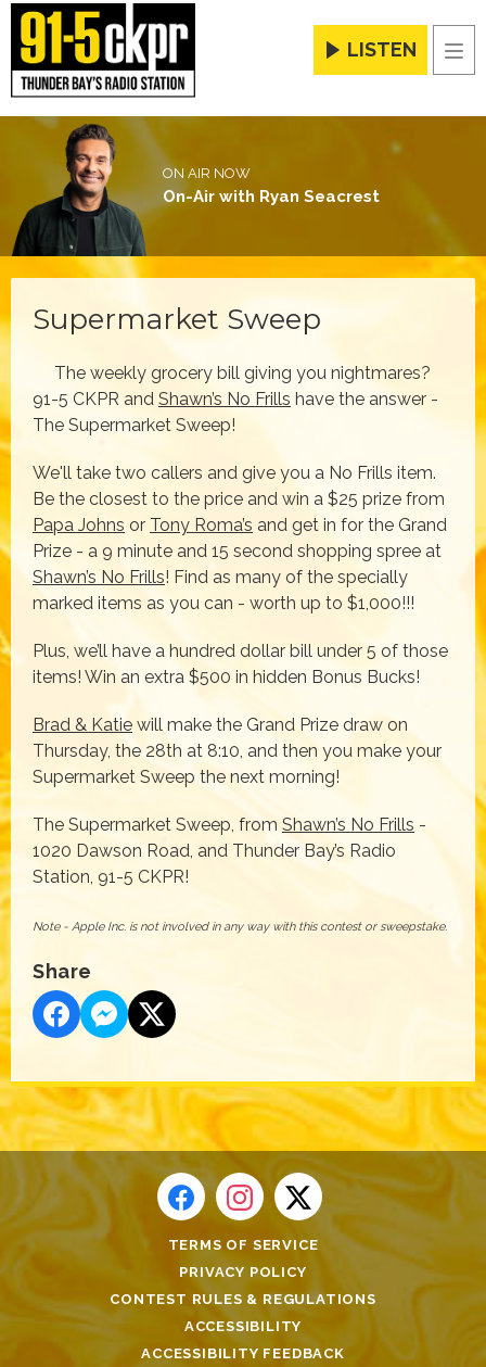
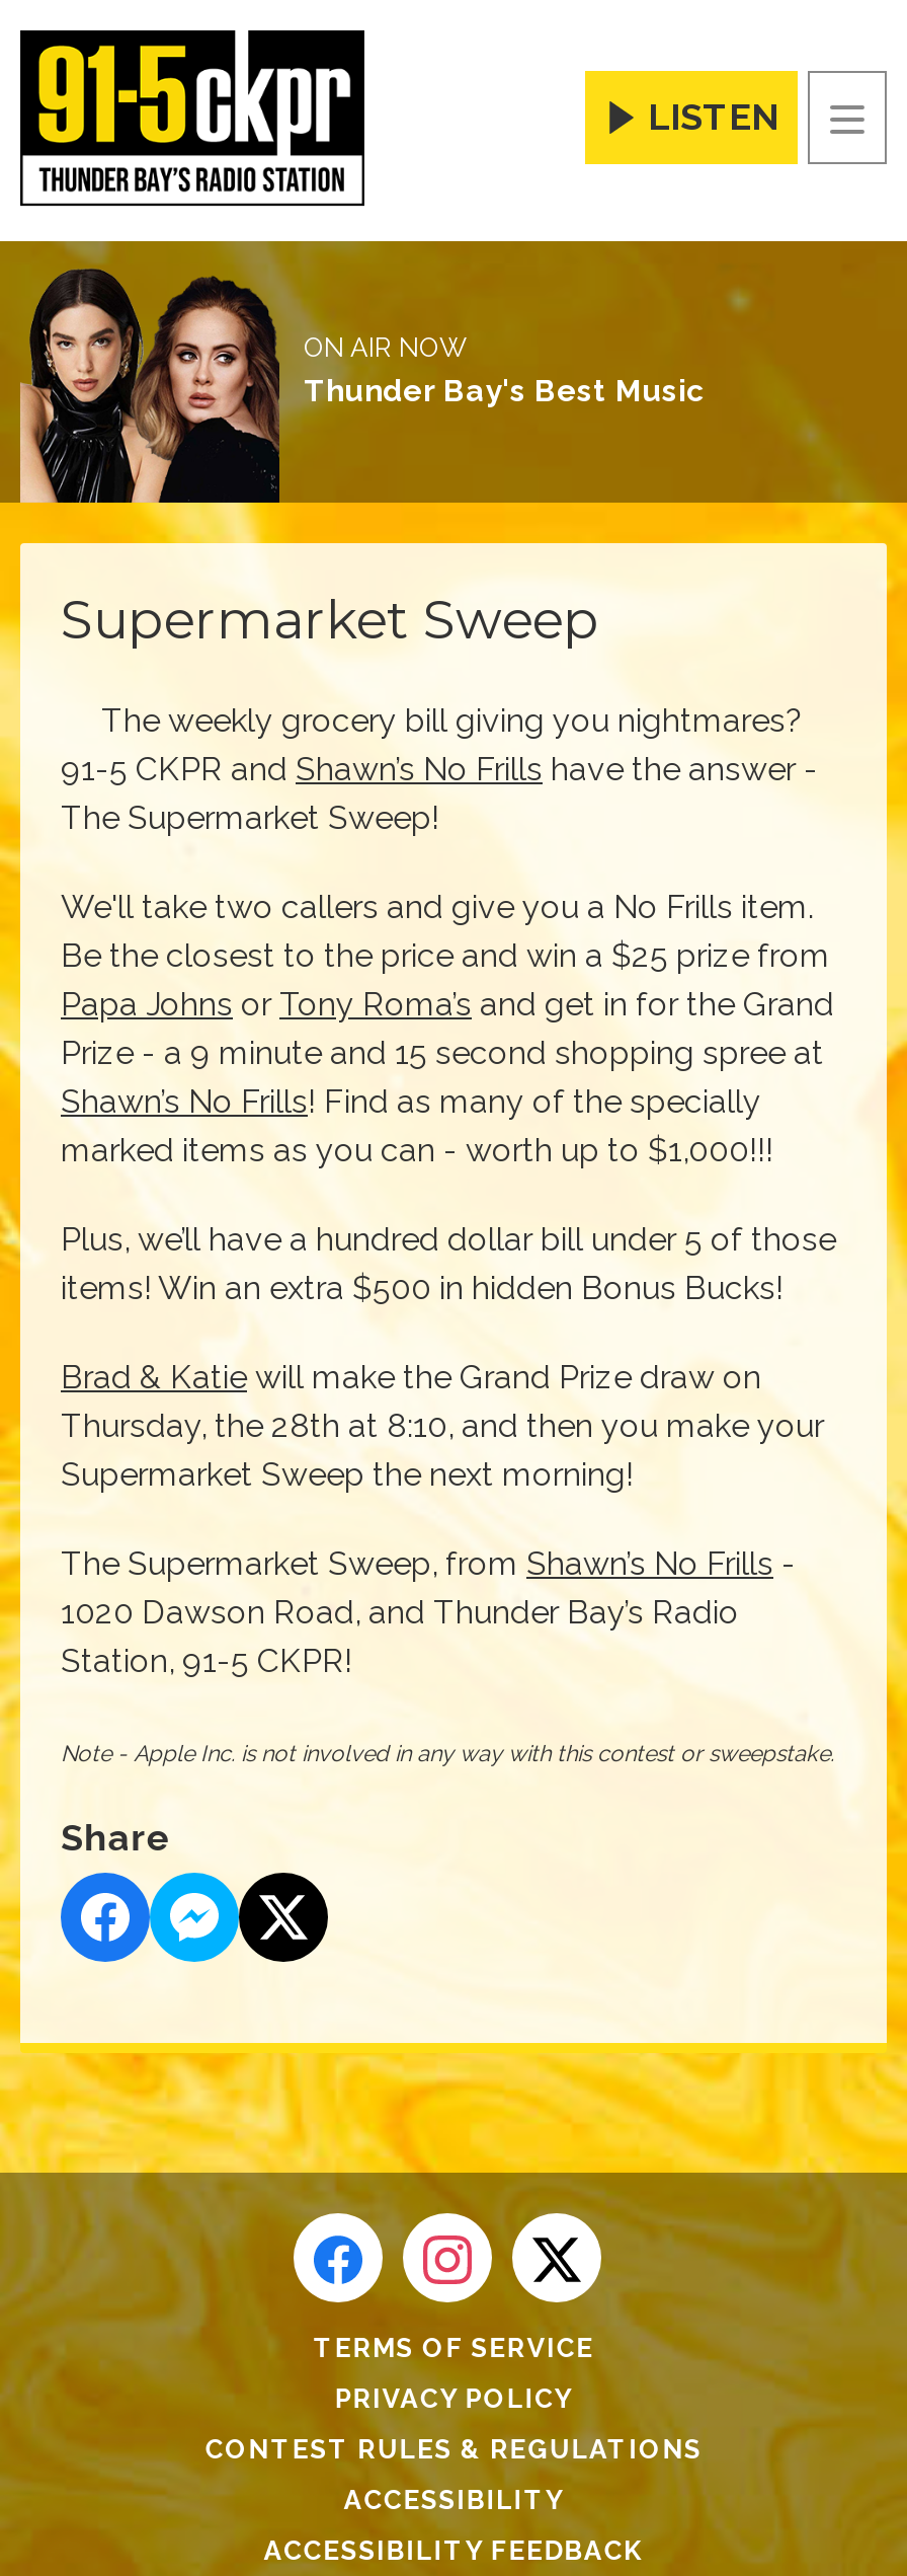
- [image]
- On-Air with Ryan Seacrest
+ [image]
+ Thunder Bay's Best Music
